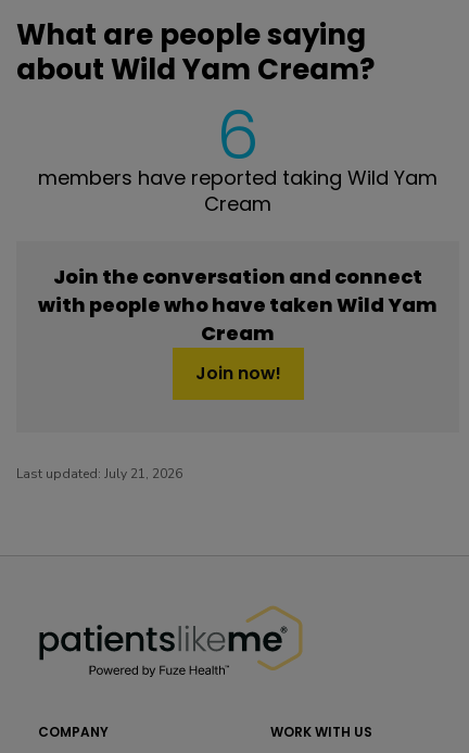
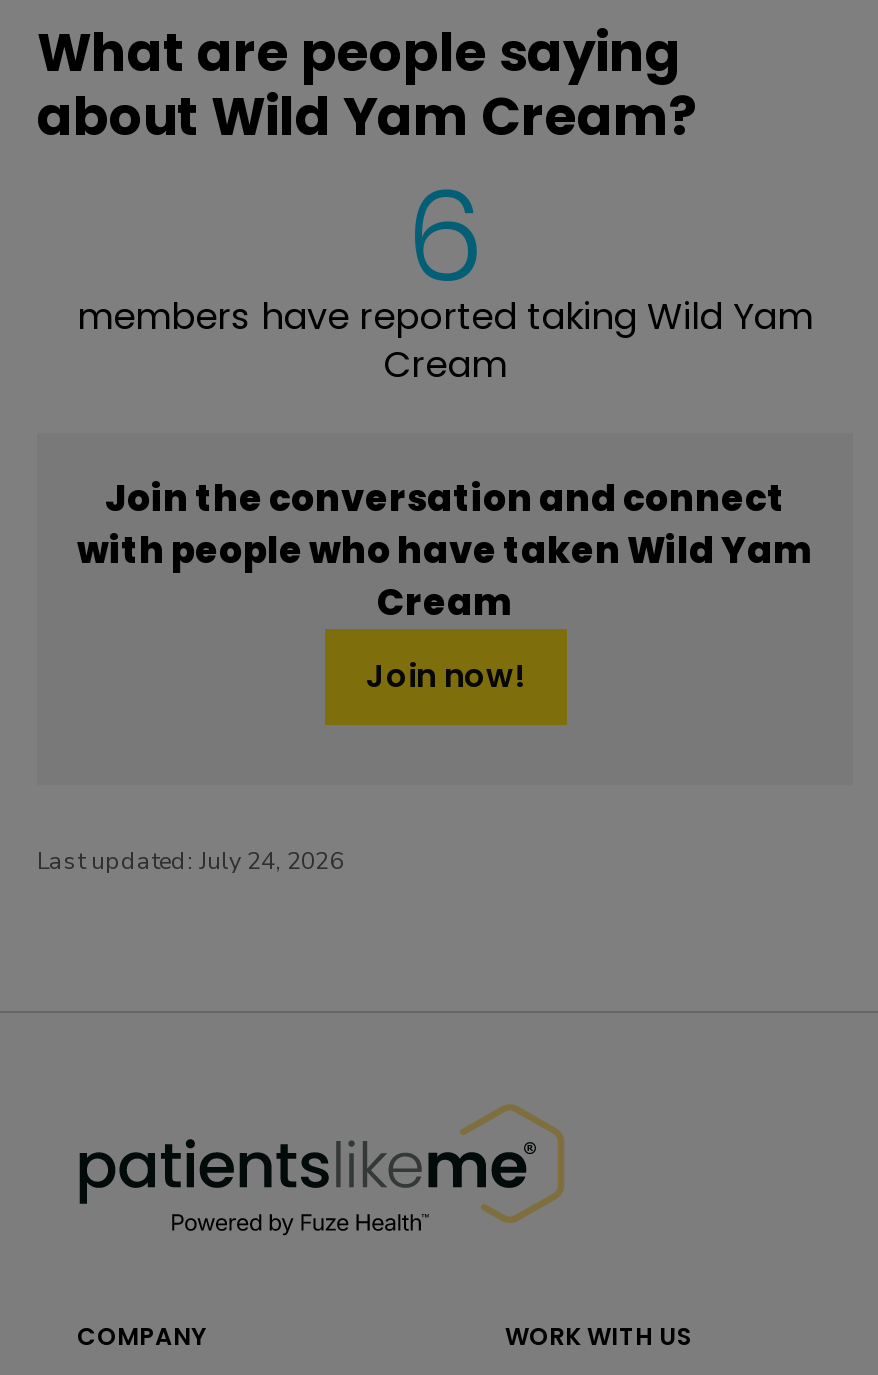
- Last updated: July 21, 2026
+ Last updated: July 24, 2026
